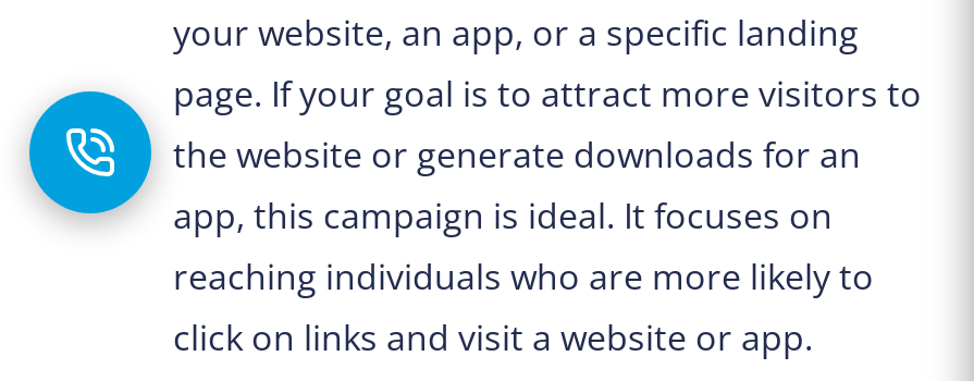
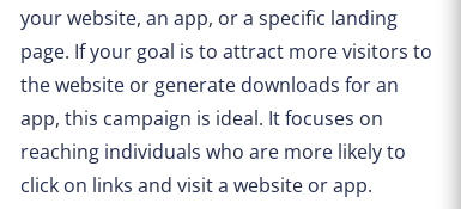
- [image]
